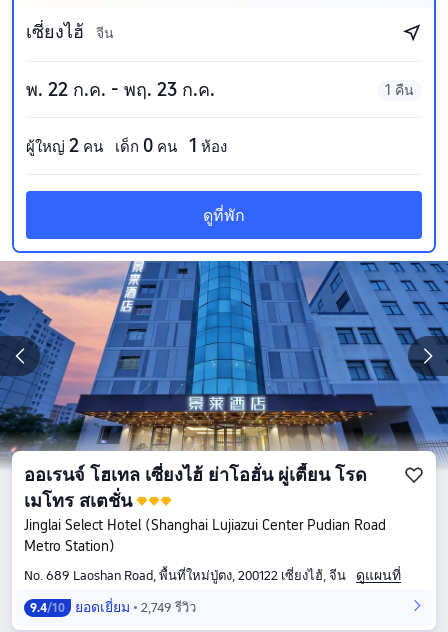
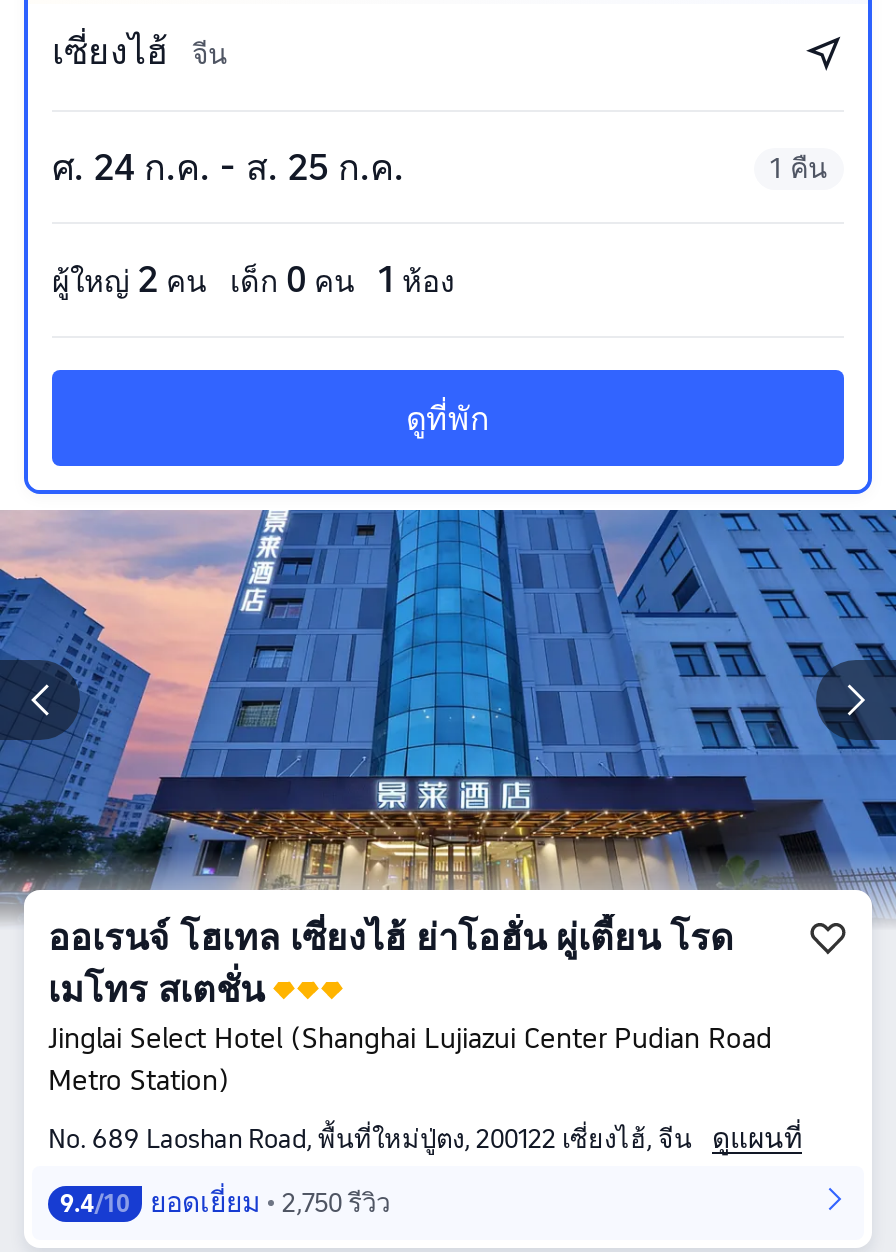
- พ. 22 ก.ค. - พฤ. 23 ก.ค.
+ ศ. 24 ก.ค. - ส. 25 ก.ค.

- 9.4/10 ยอดเยี่ยม 2,749 รีวิว
+ 9.4/10 ยอดเยี่ยม 2,750 รีวิว
